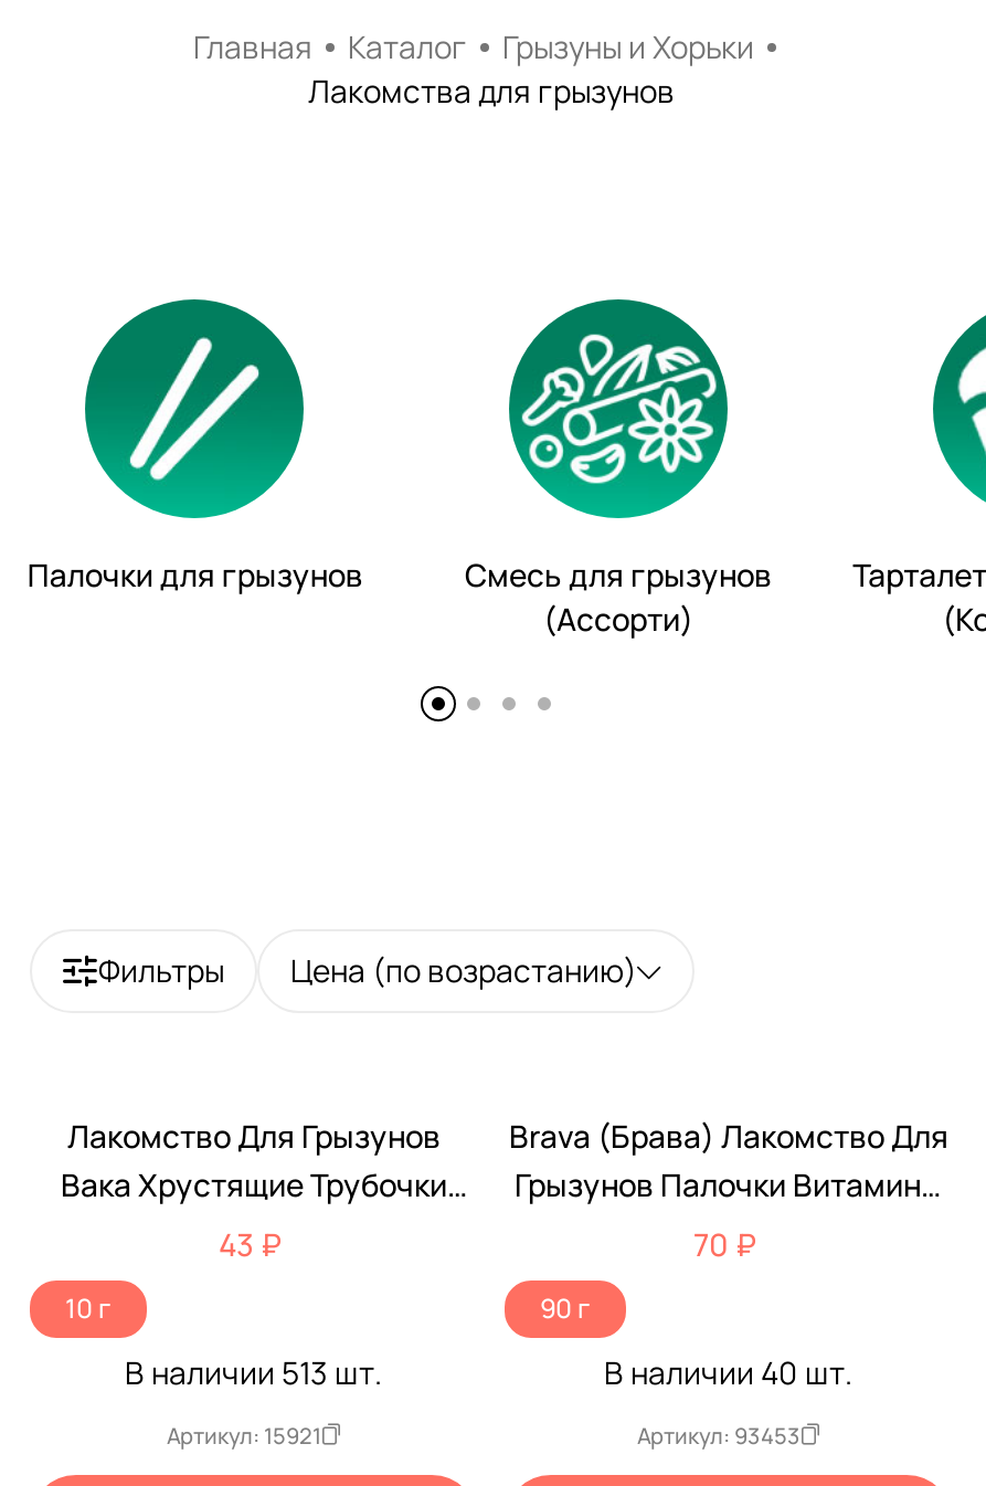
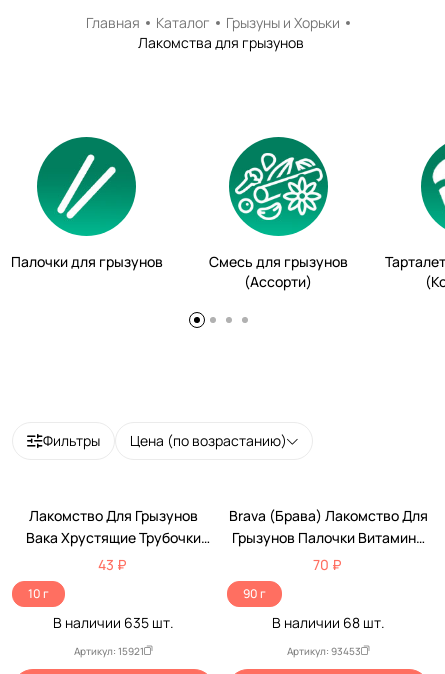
- В наличии 513 шт.
+ В наличии 635 шт.

- В наличии 40 шт.
+ В наличии 68 шт.
